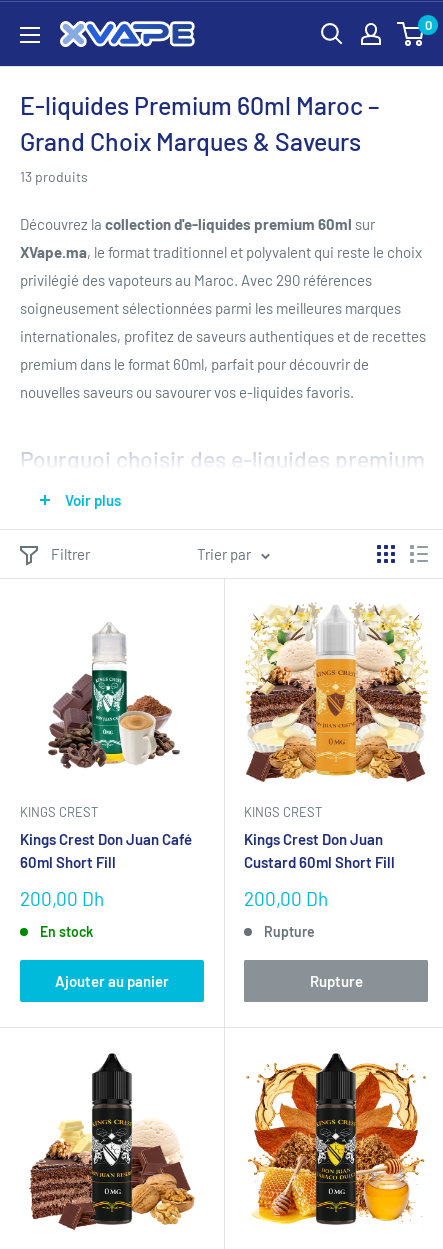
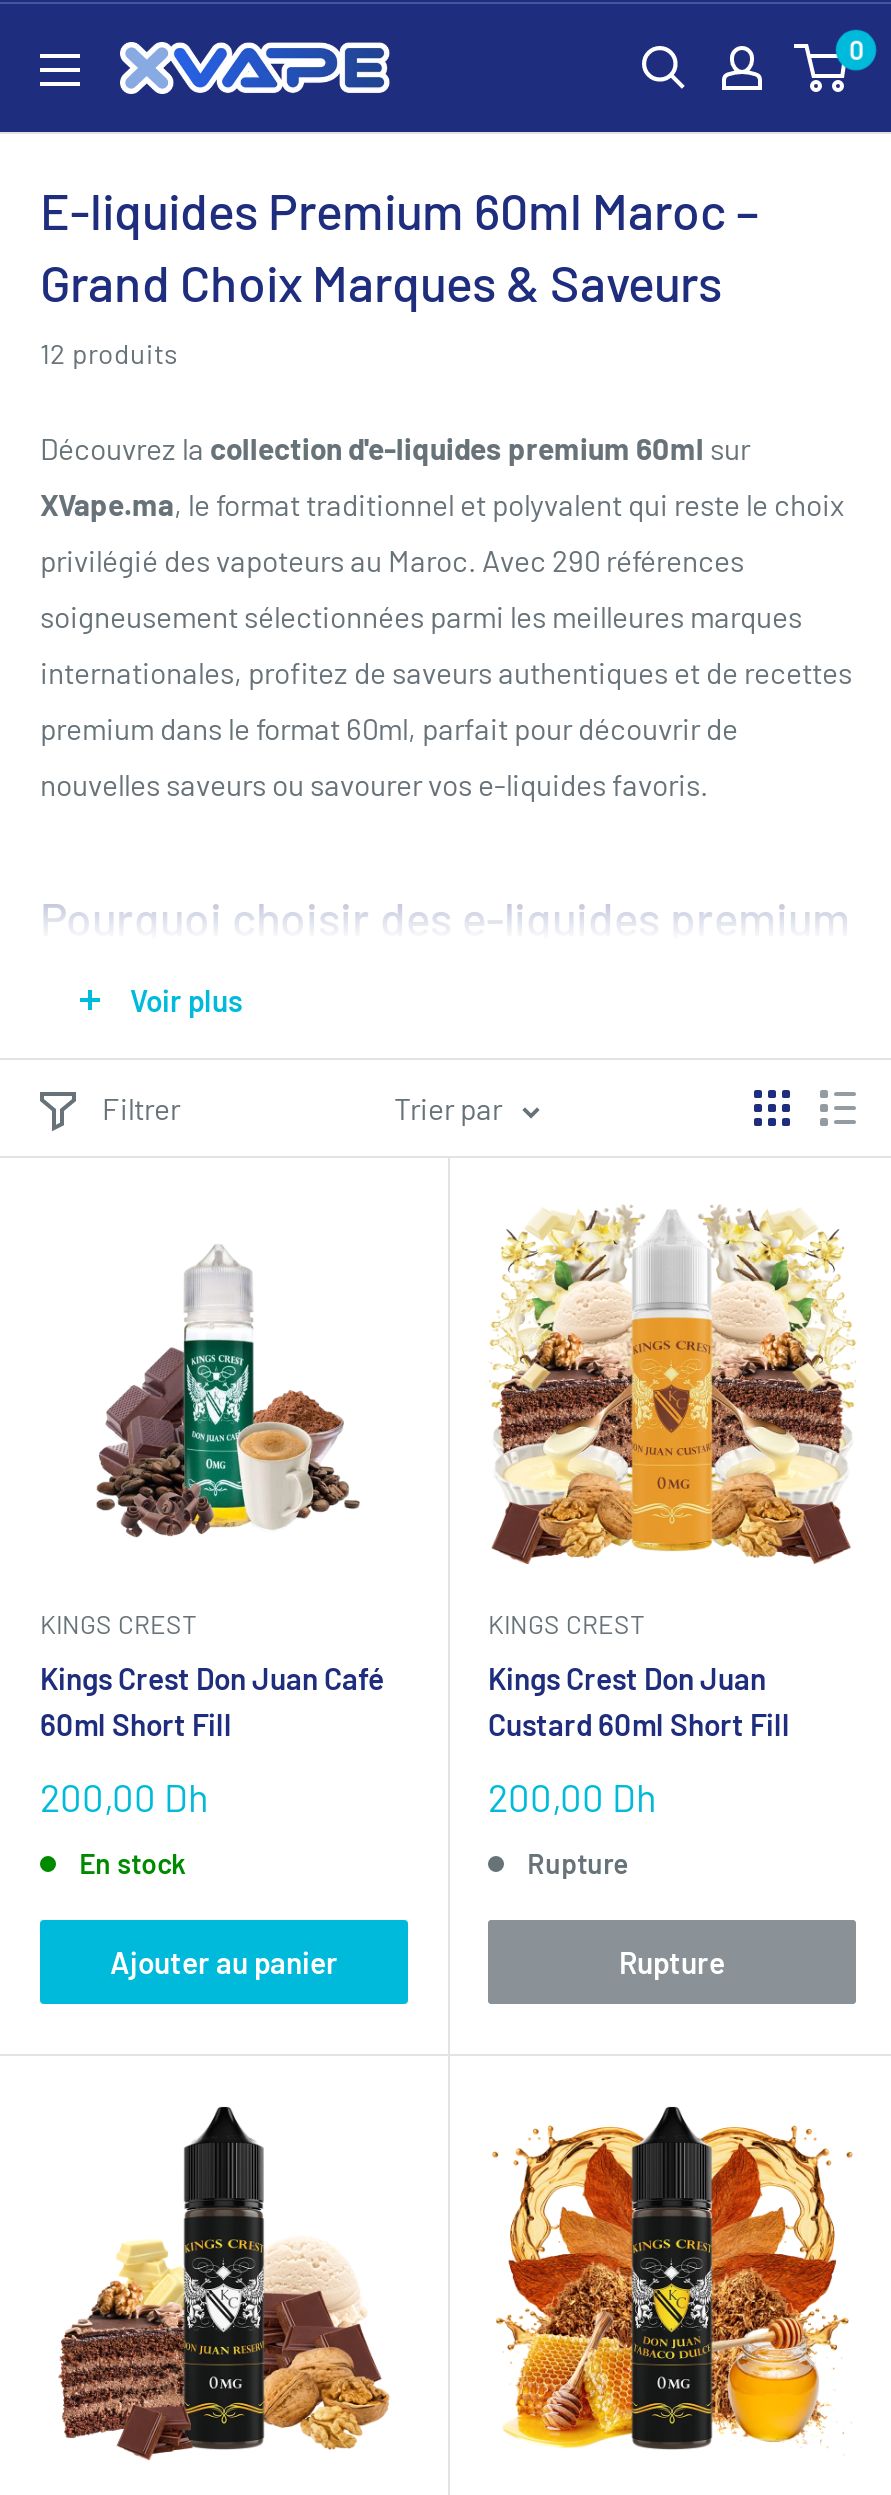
- 13 produits
+ 12 produits
